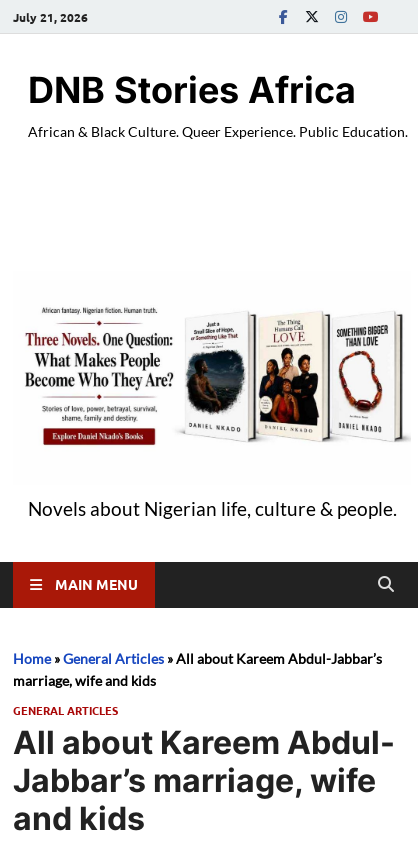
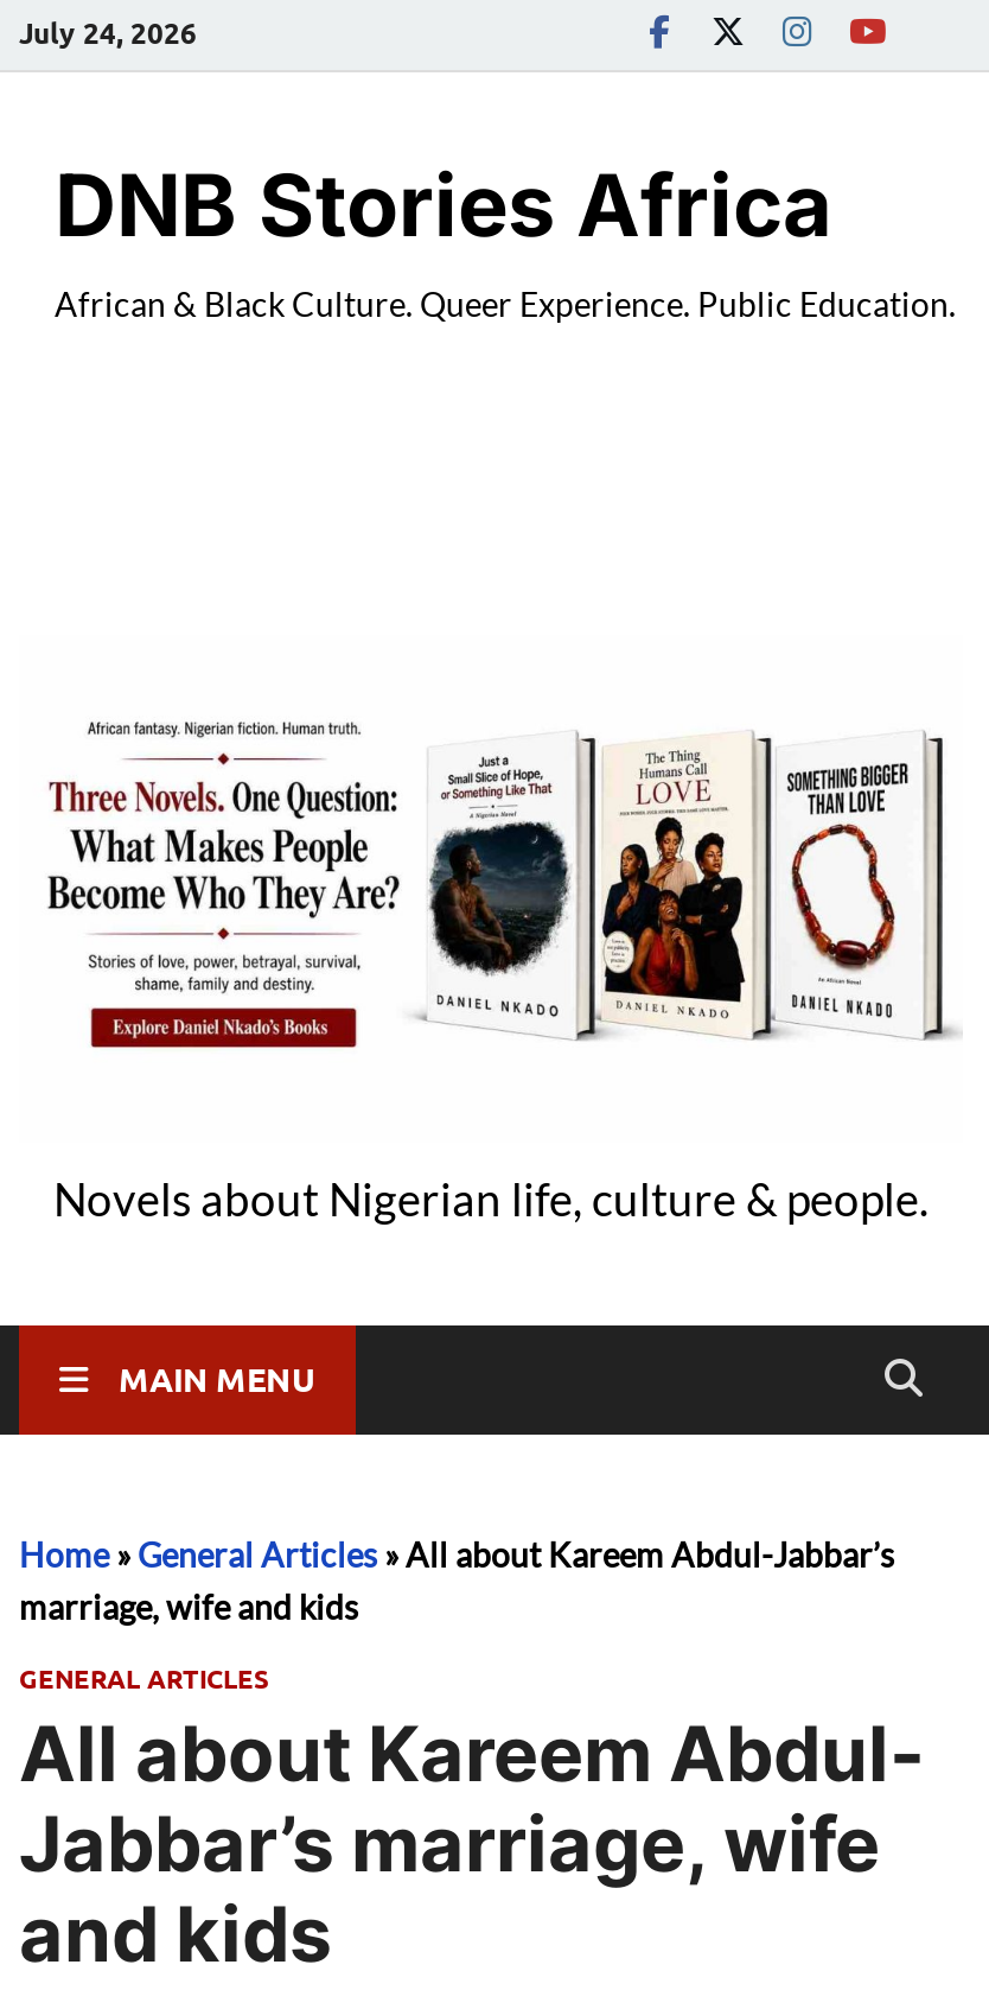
- July 21, 2026
+ July 24, 2026
